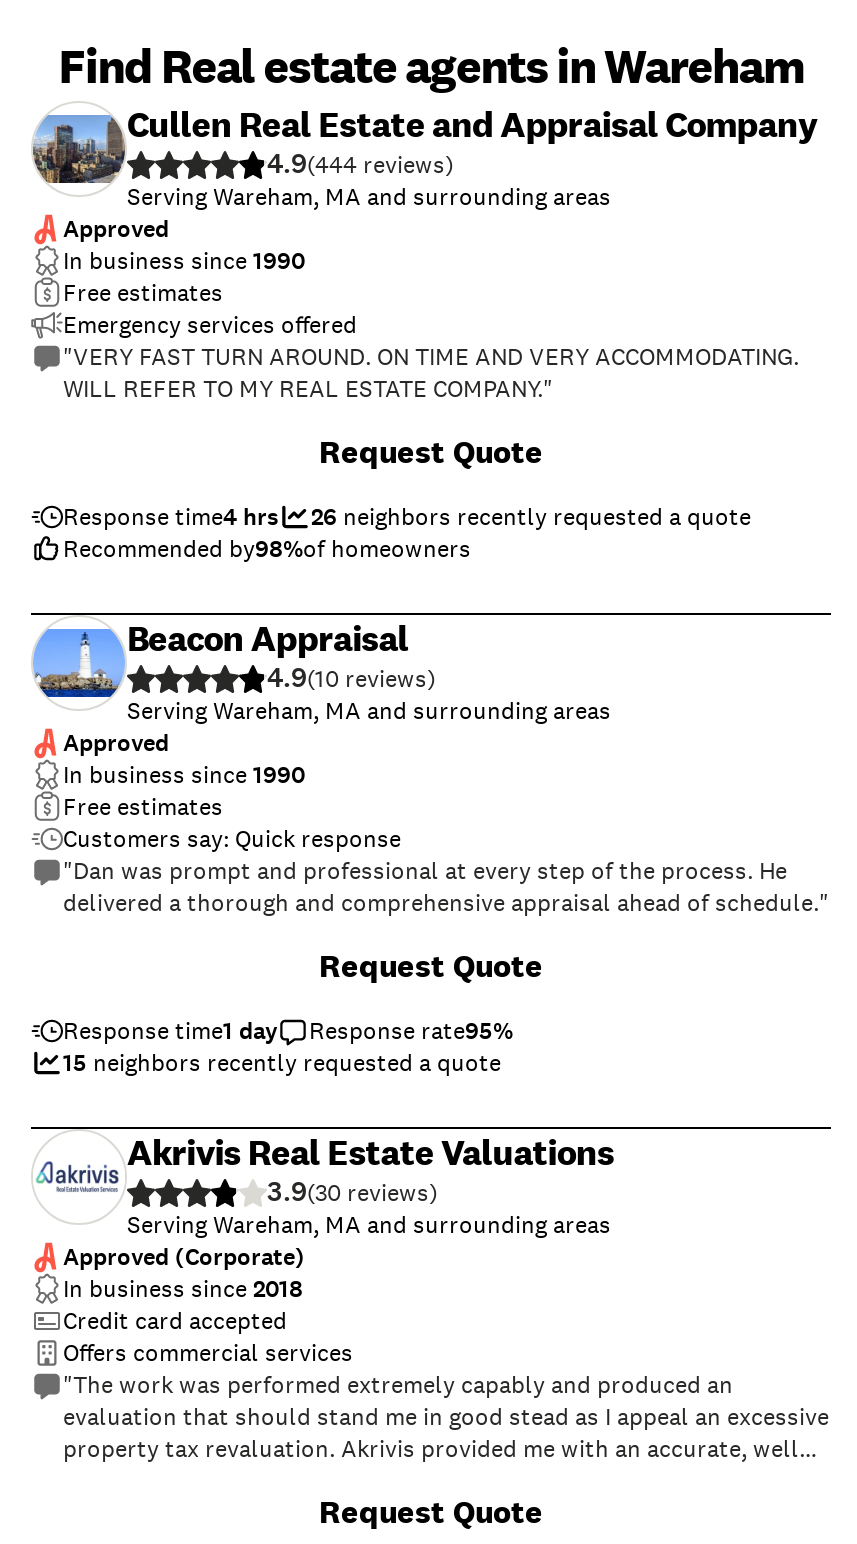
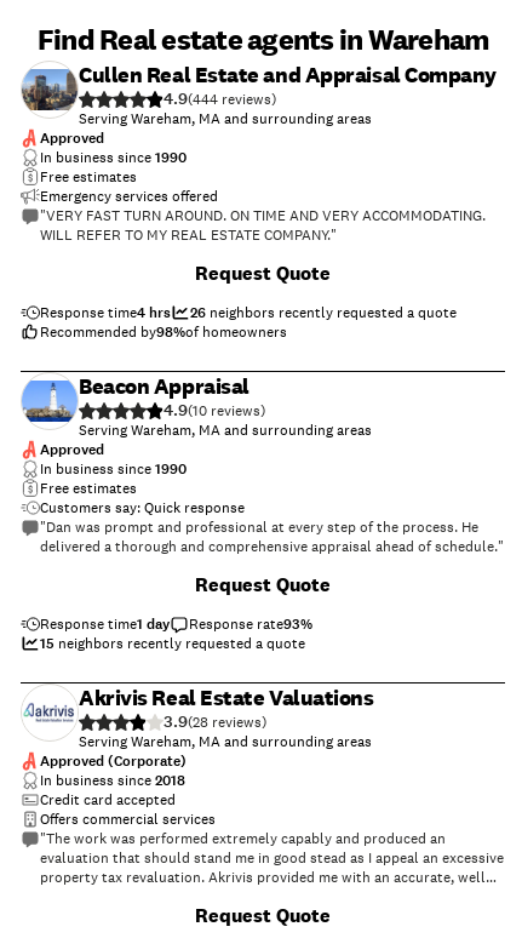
- Response rate95%
+ Response rate93%

- 3.9(30
+ 3.9(28
